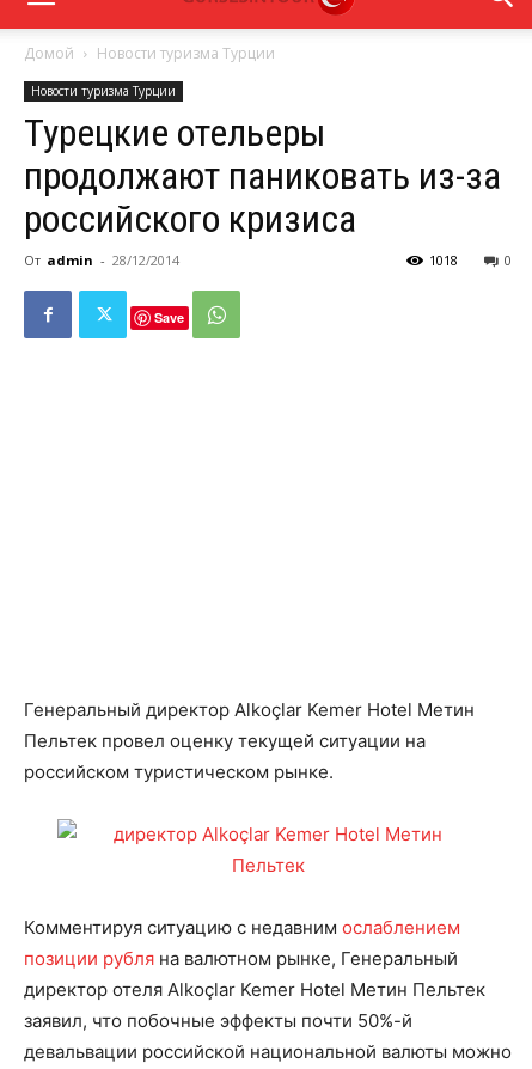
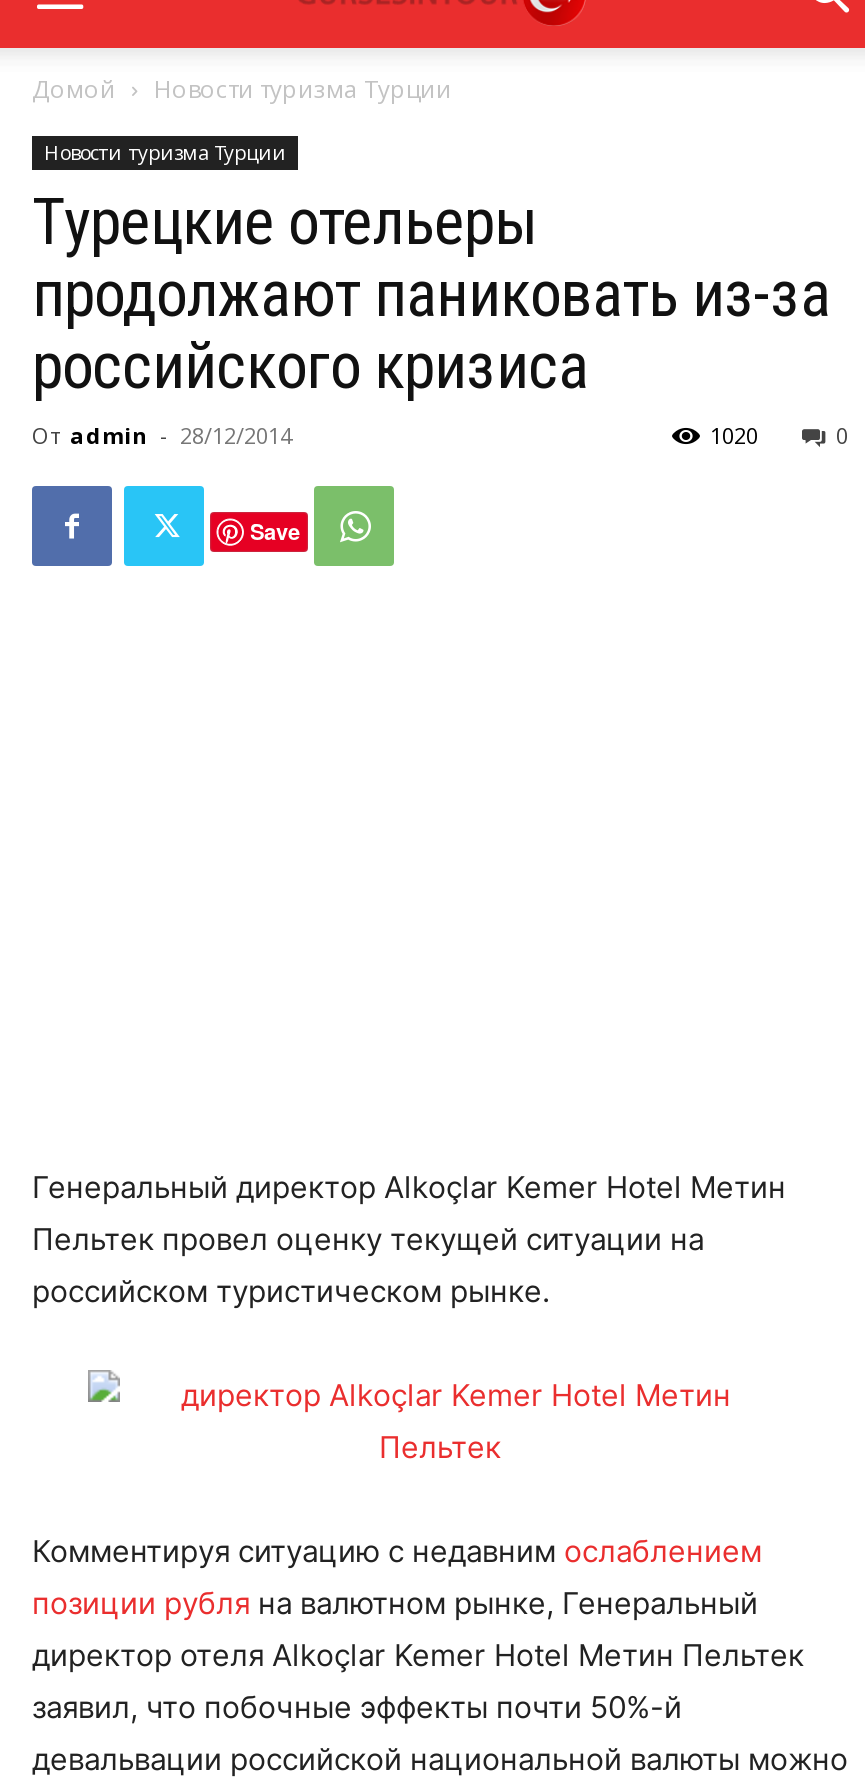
- 1018
+ 1020
